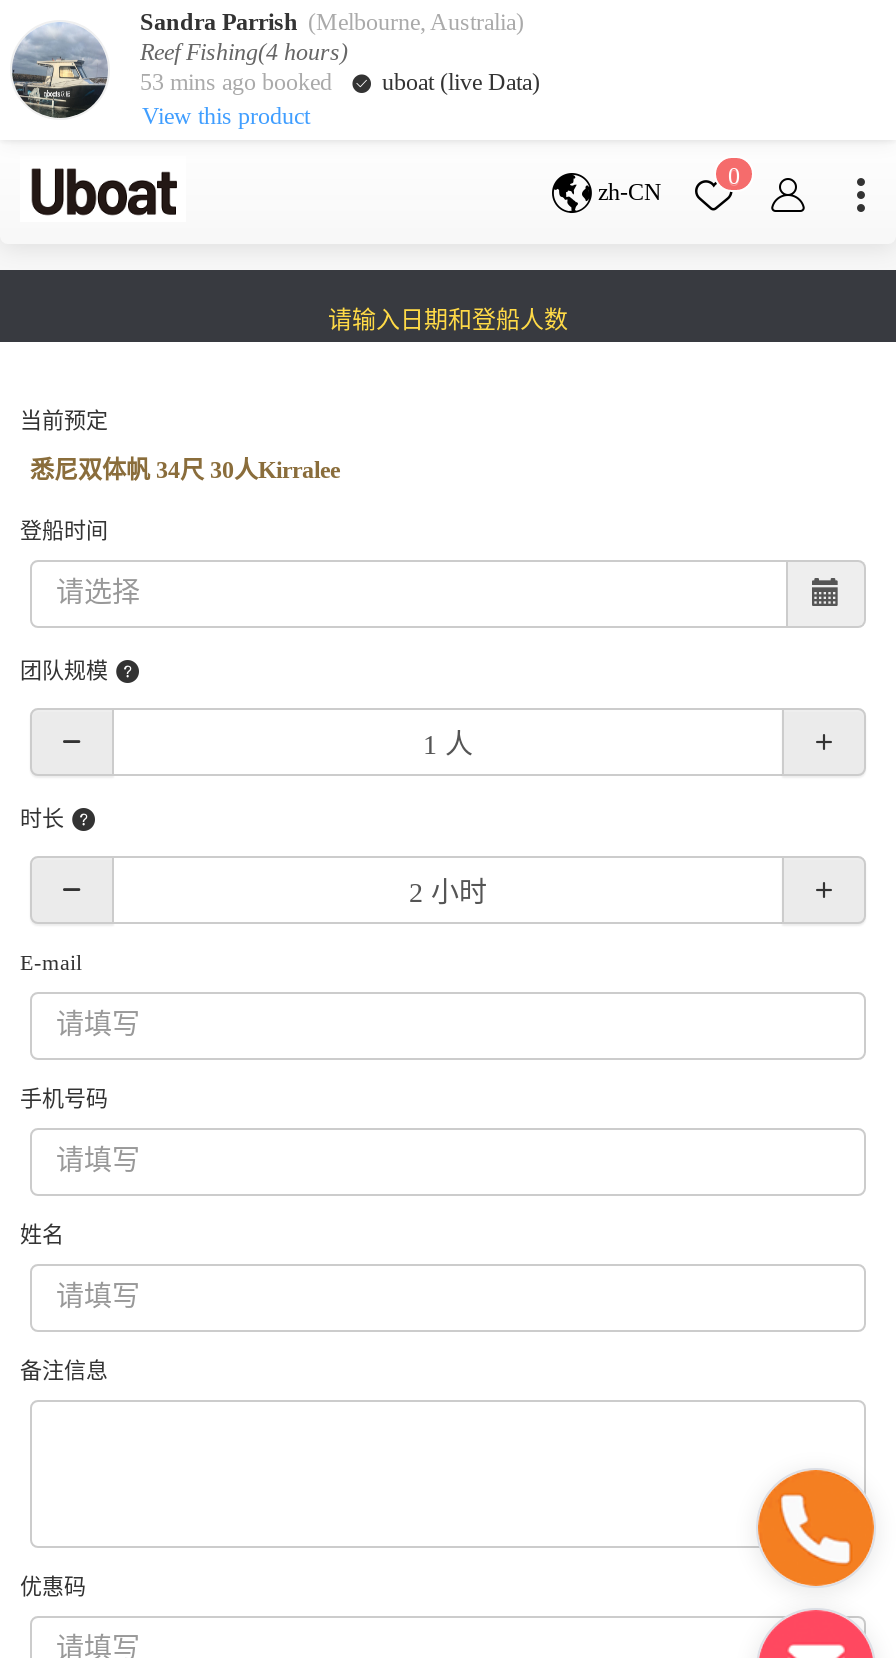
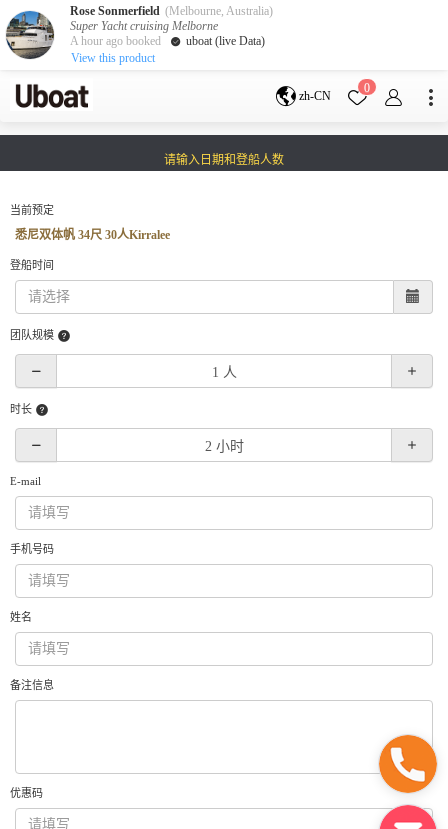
- [image]
- Sandra Parrish (Melbourne, Australia)
- Reef Fishing(4 hours)
- 53 mins ago booked
+ [image]
+ Rose Sonmerfield (Melbourne, Australia)
+ Super Yacht cruising Melborne
+ A hour ago booked
